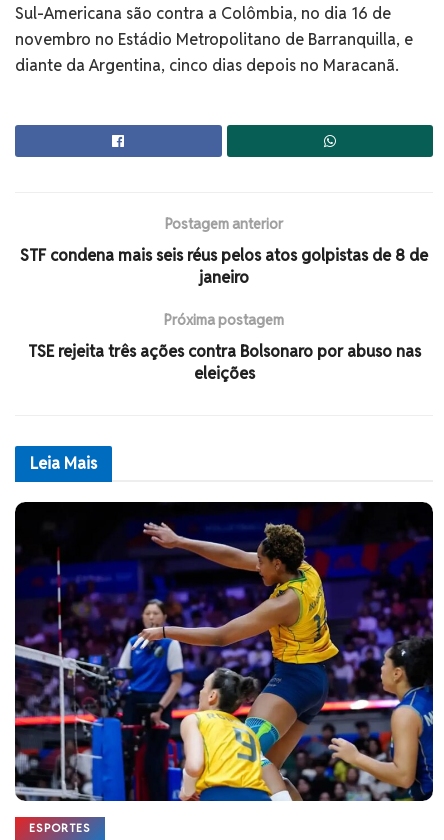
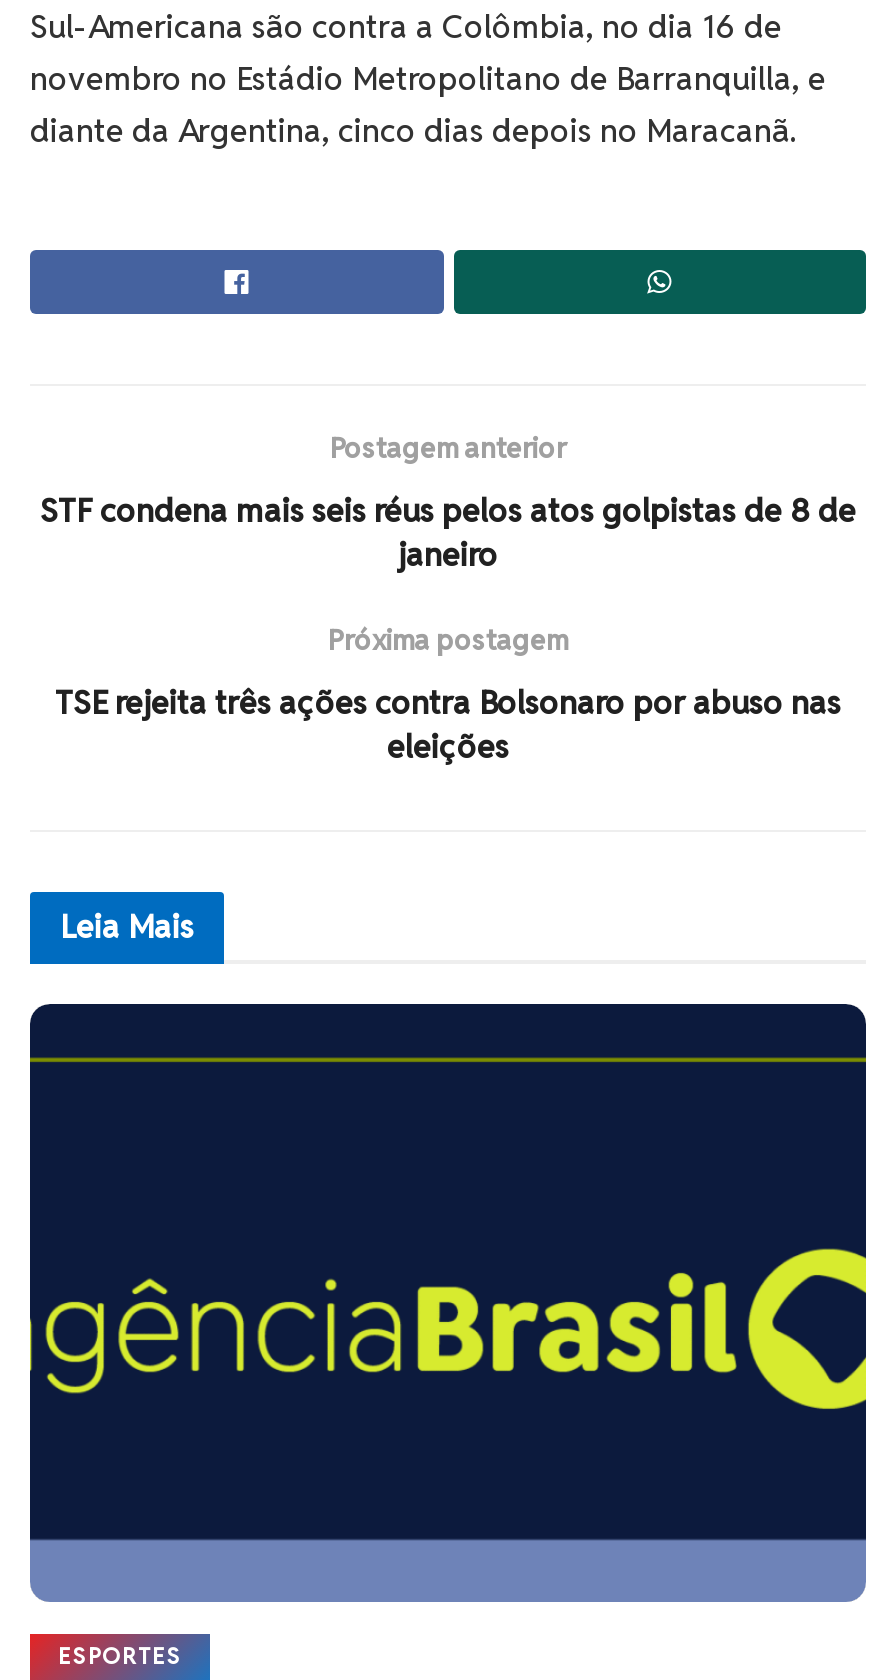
- [image]
+ [image]
